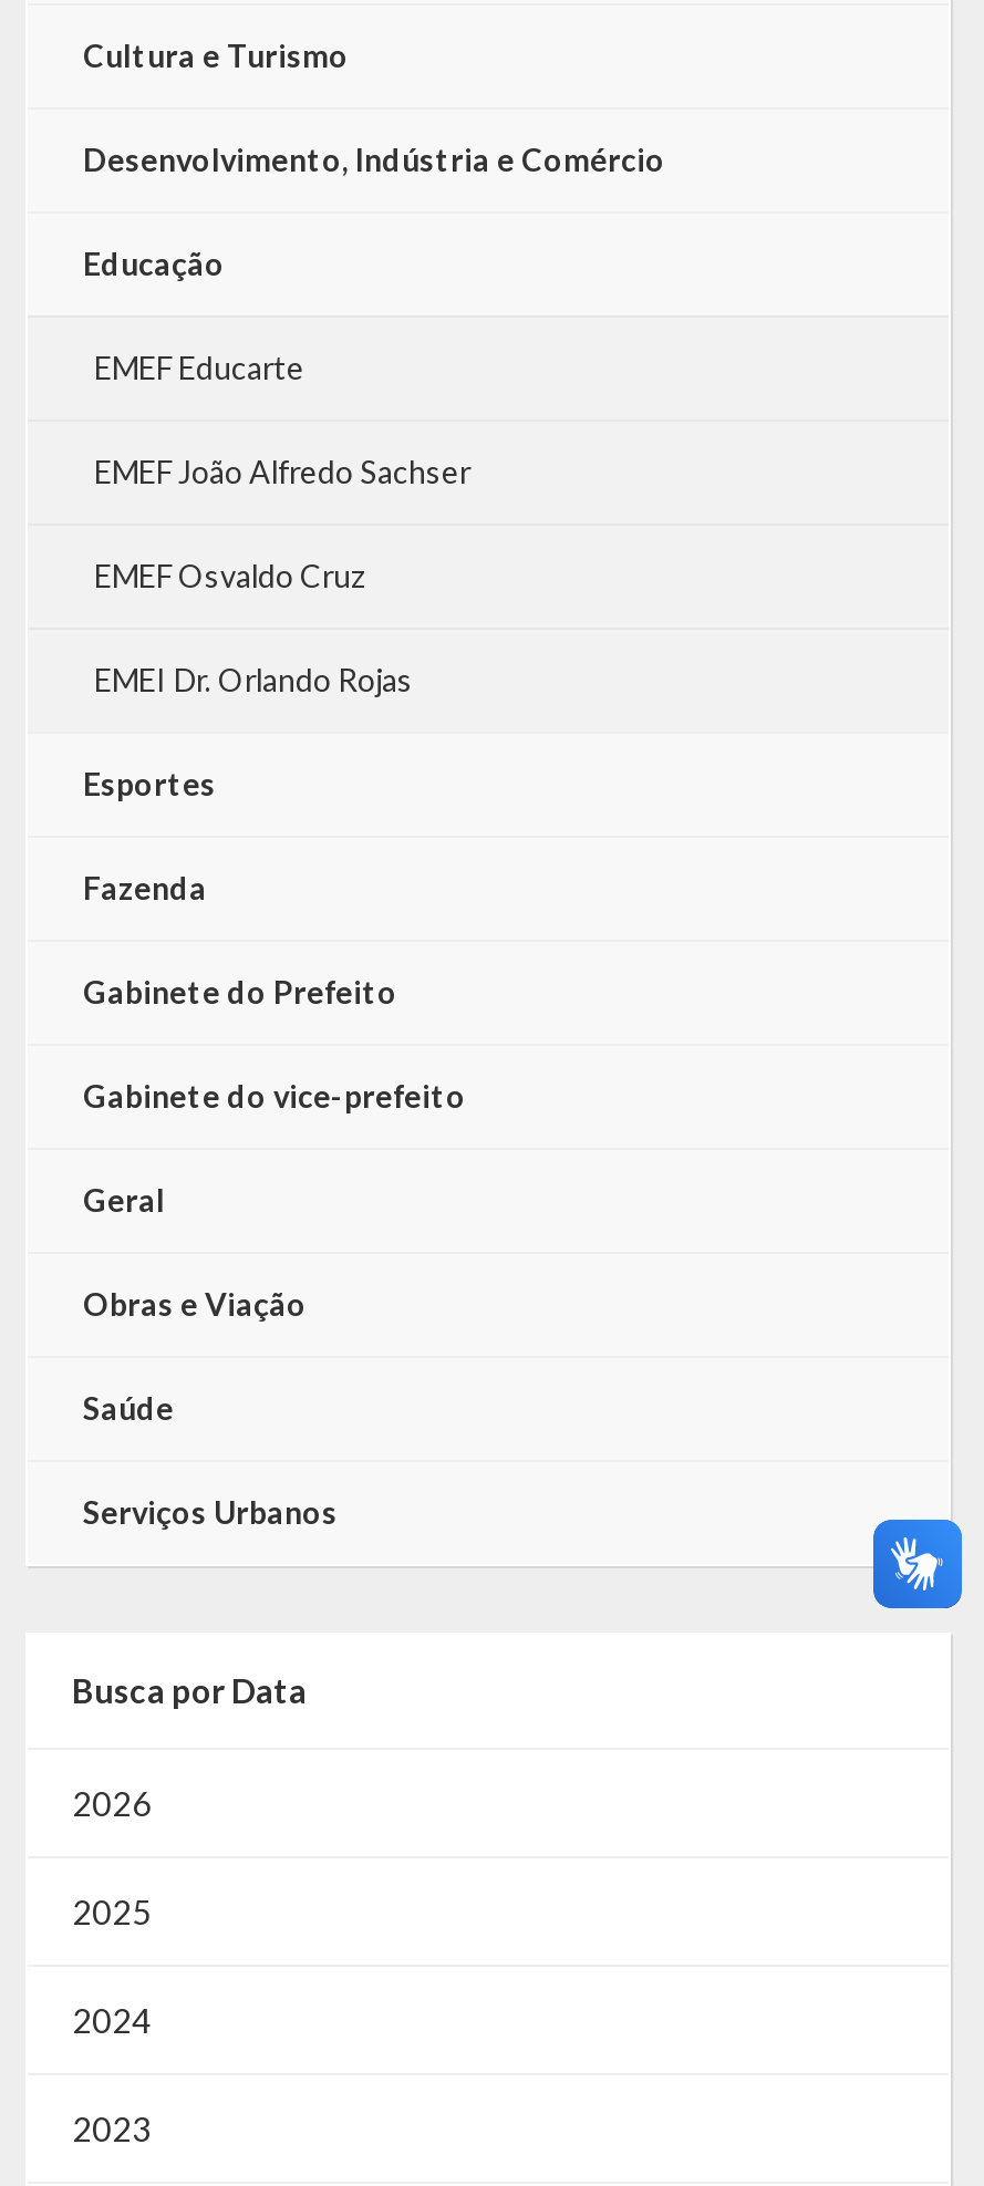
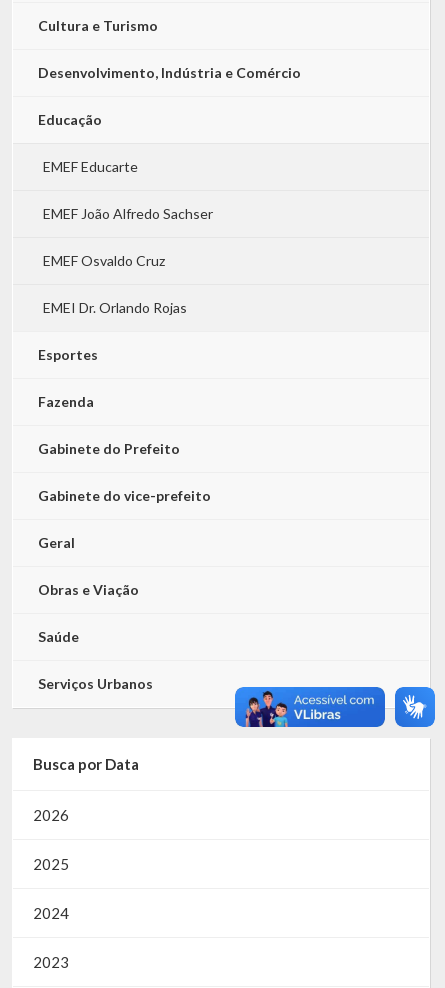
+ [image]
